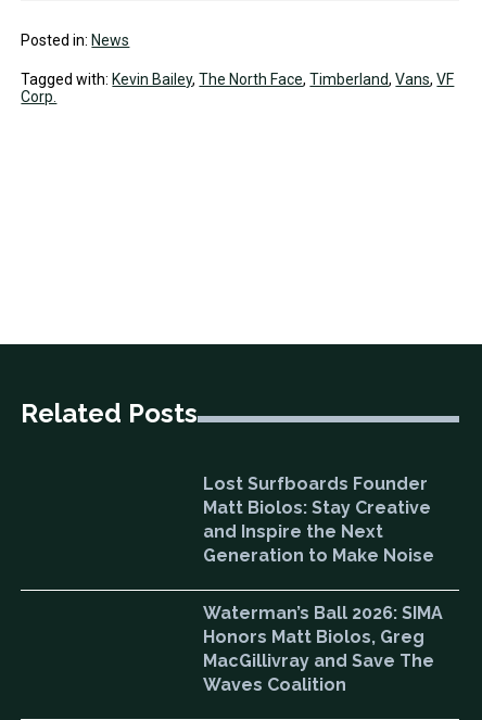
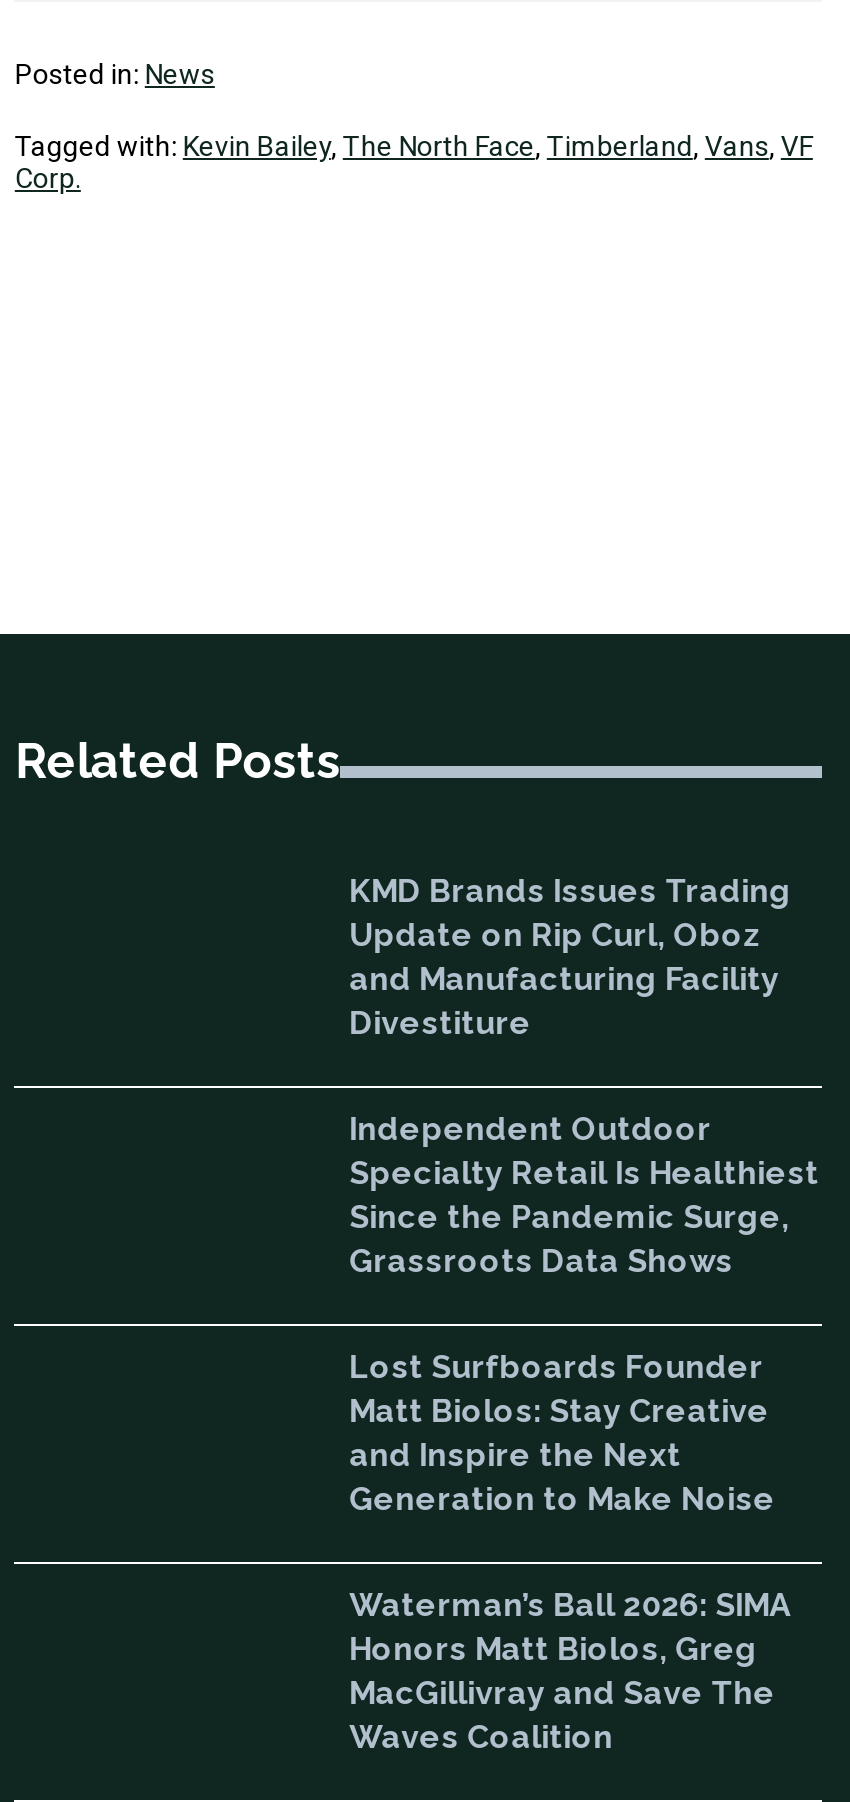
+ KMD Brands Issues Trading
+ Update on Rip Curl, Oboz
+ and Manufacturing Facility
+ Divestiture
+ Independent Outdoor
+ Specialty Retail Is Healthiest
+ Since the Pandemic Surge,
+ Grassroots Data Shows
